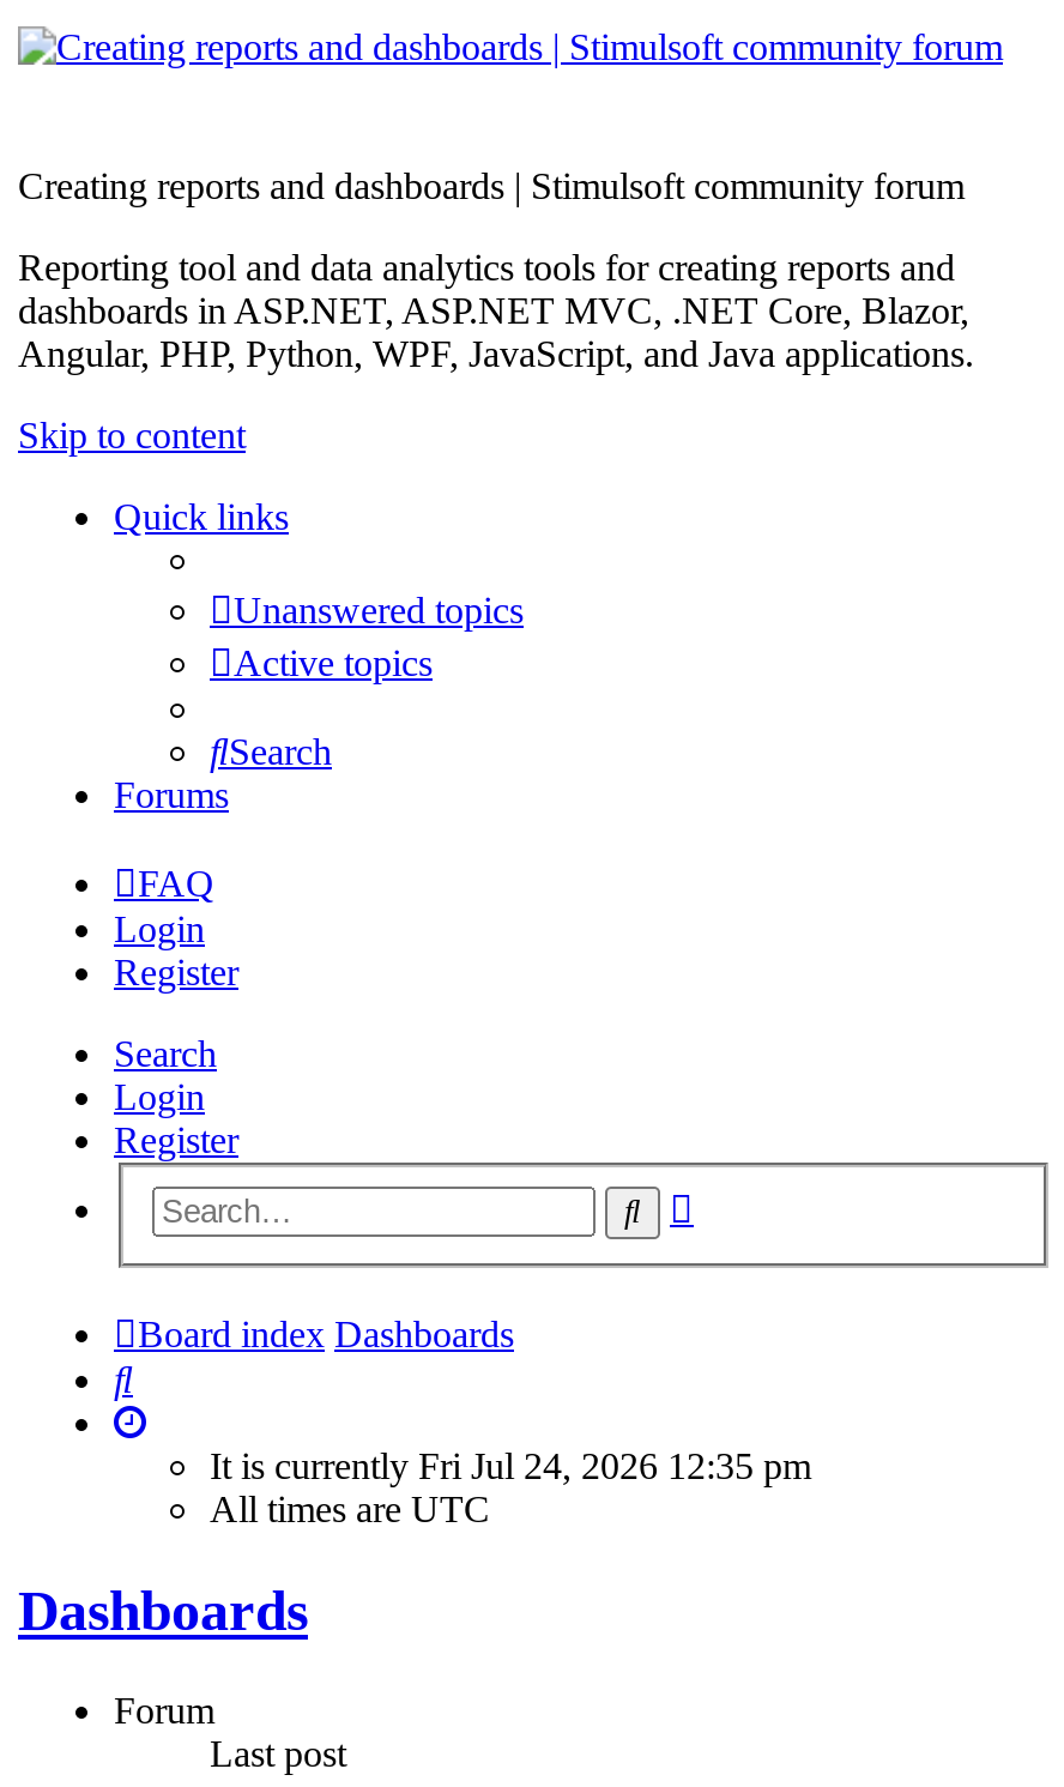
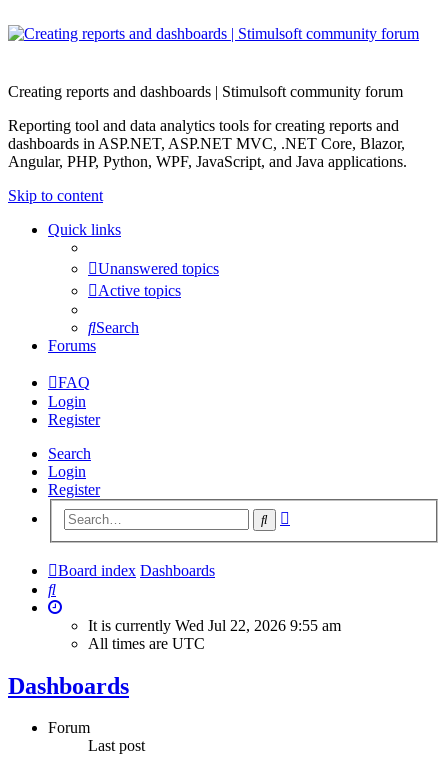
- It is currently Fri Jul 24, 2026 12:35 pm
+ It is currently Wed Jul 22, 2026 9:55 am
